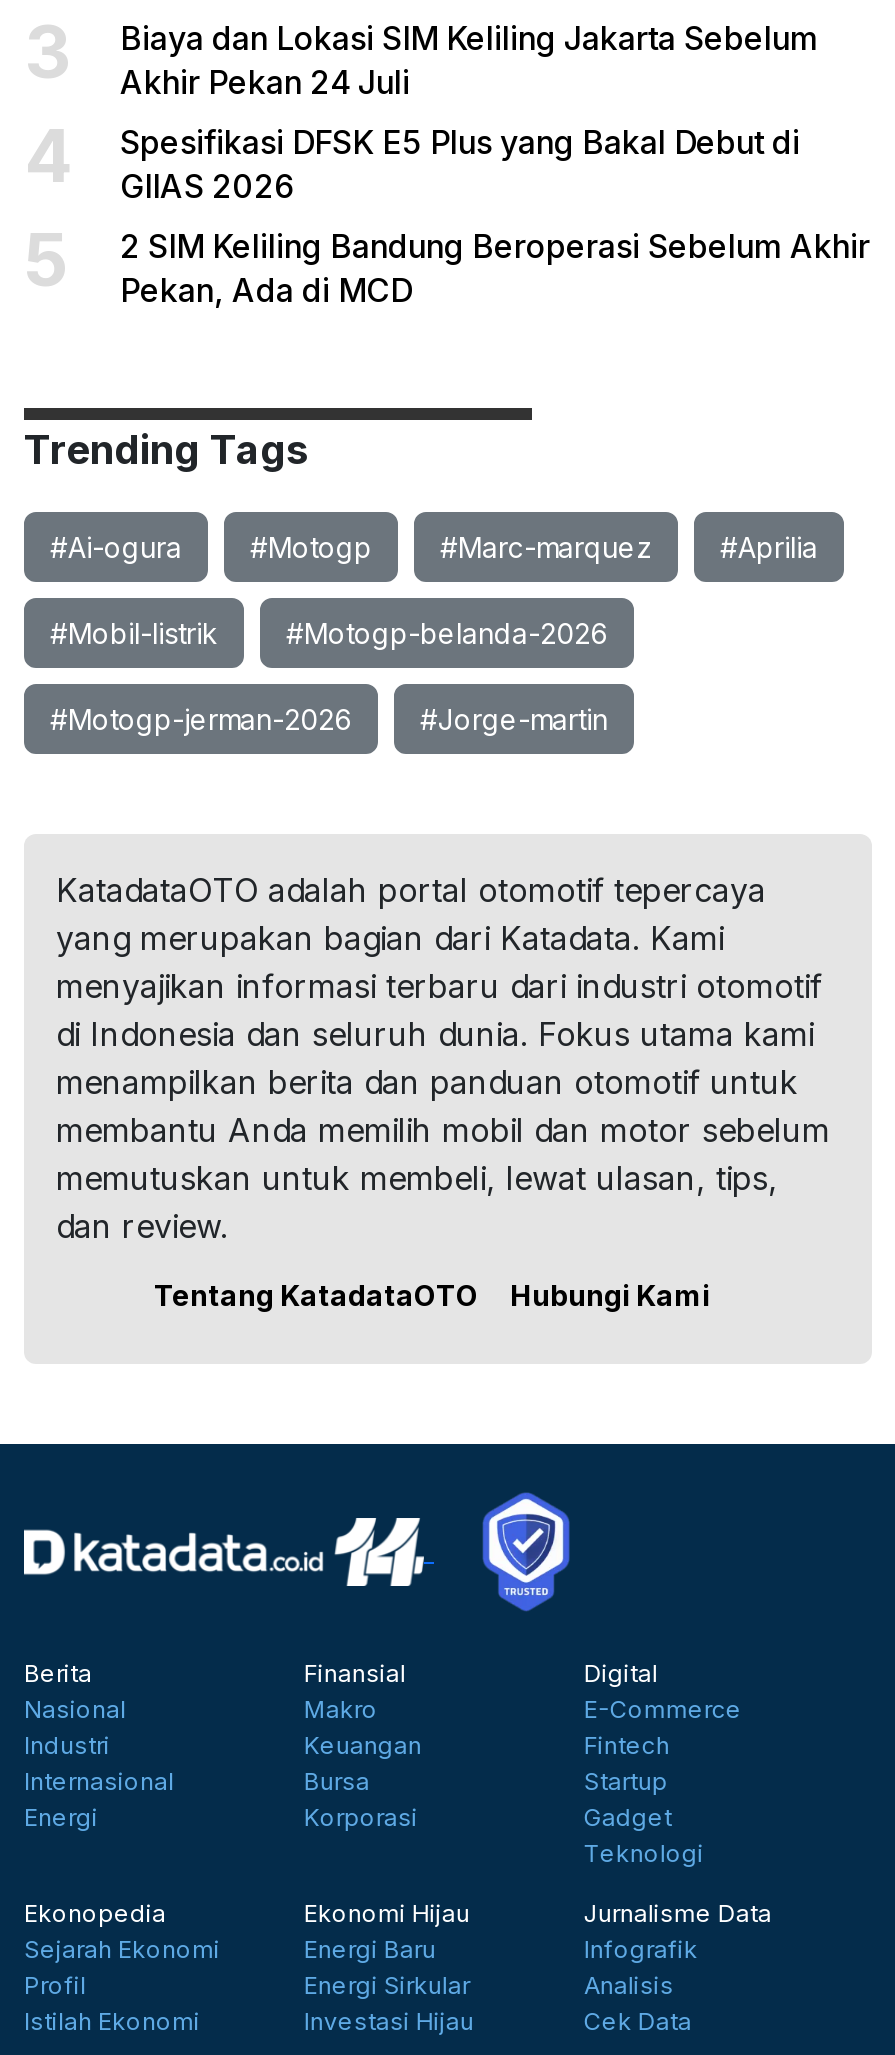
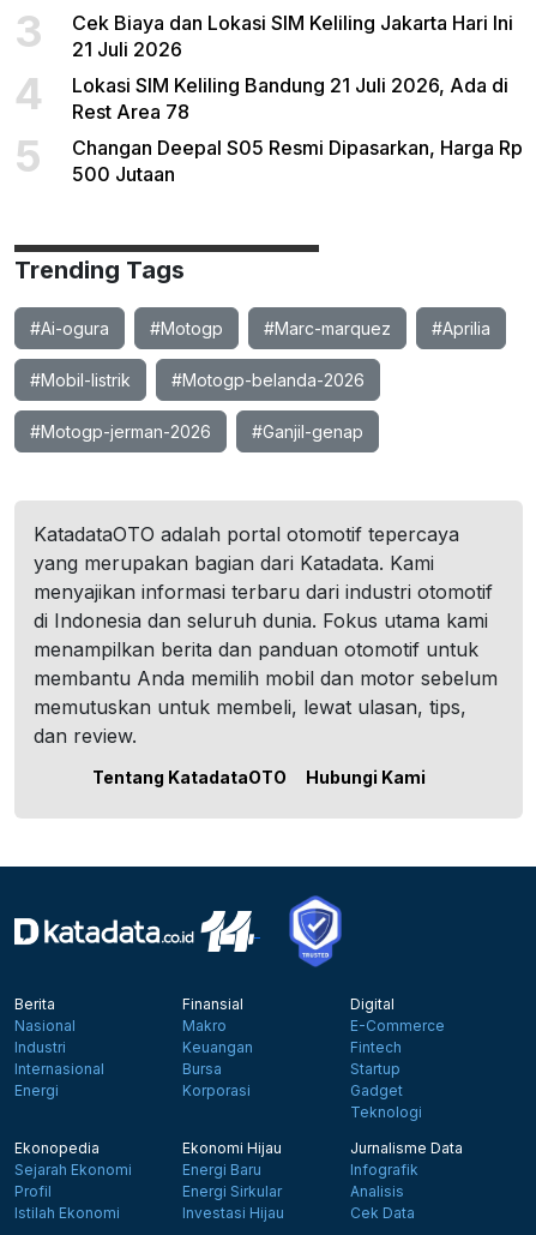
- Biaya dan Lokasi SIM Keliling Jakarta Sebelum
- Akhir Pekan 24 Juli
+ Cek Biaya dan Lokasi SIM Keliling Jakarta Hari Ini
+ 21 Juli 2026

- Spesifikasi DFSK E5 Plus yang Bakal Debut di
- GIIAS 2026
+ Lokasi SIM Keliling Bandung 21 Juli 2026, Ada di
+ Rest Area 78

- 2 SIM Keliling Bandung Beroperasi Sebelum Akhir
- Pekan, Ada di MCD
+ Changan Deepal S05 Resmi Dipasarkan, Harga Rp
+ 500 Jutaan

- #Jorge-martin
+ #Ganjil-genap
